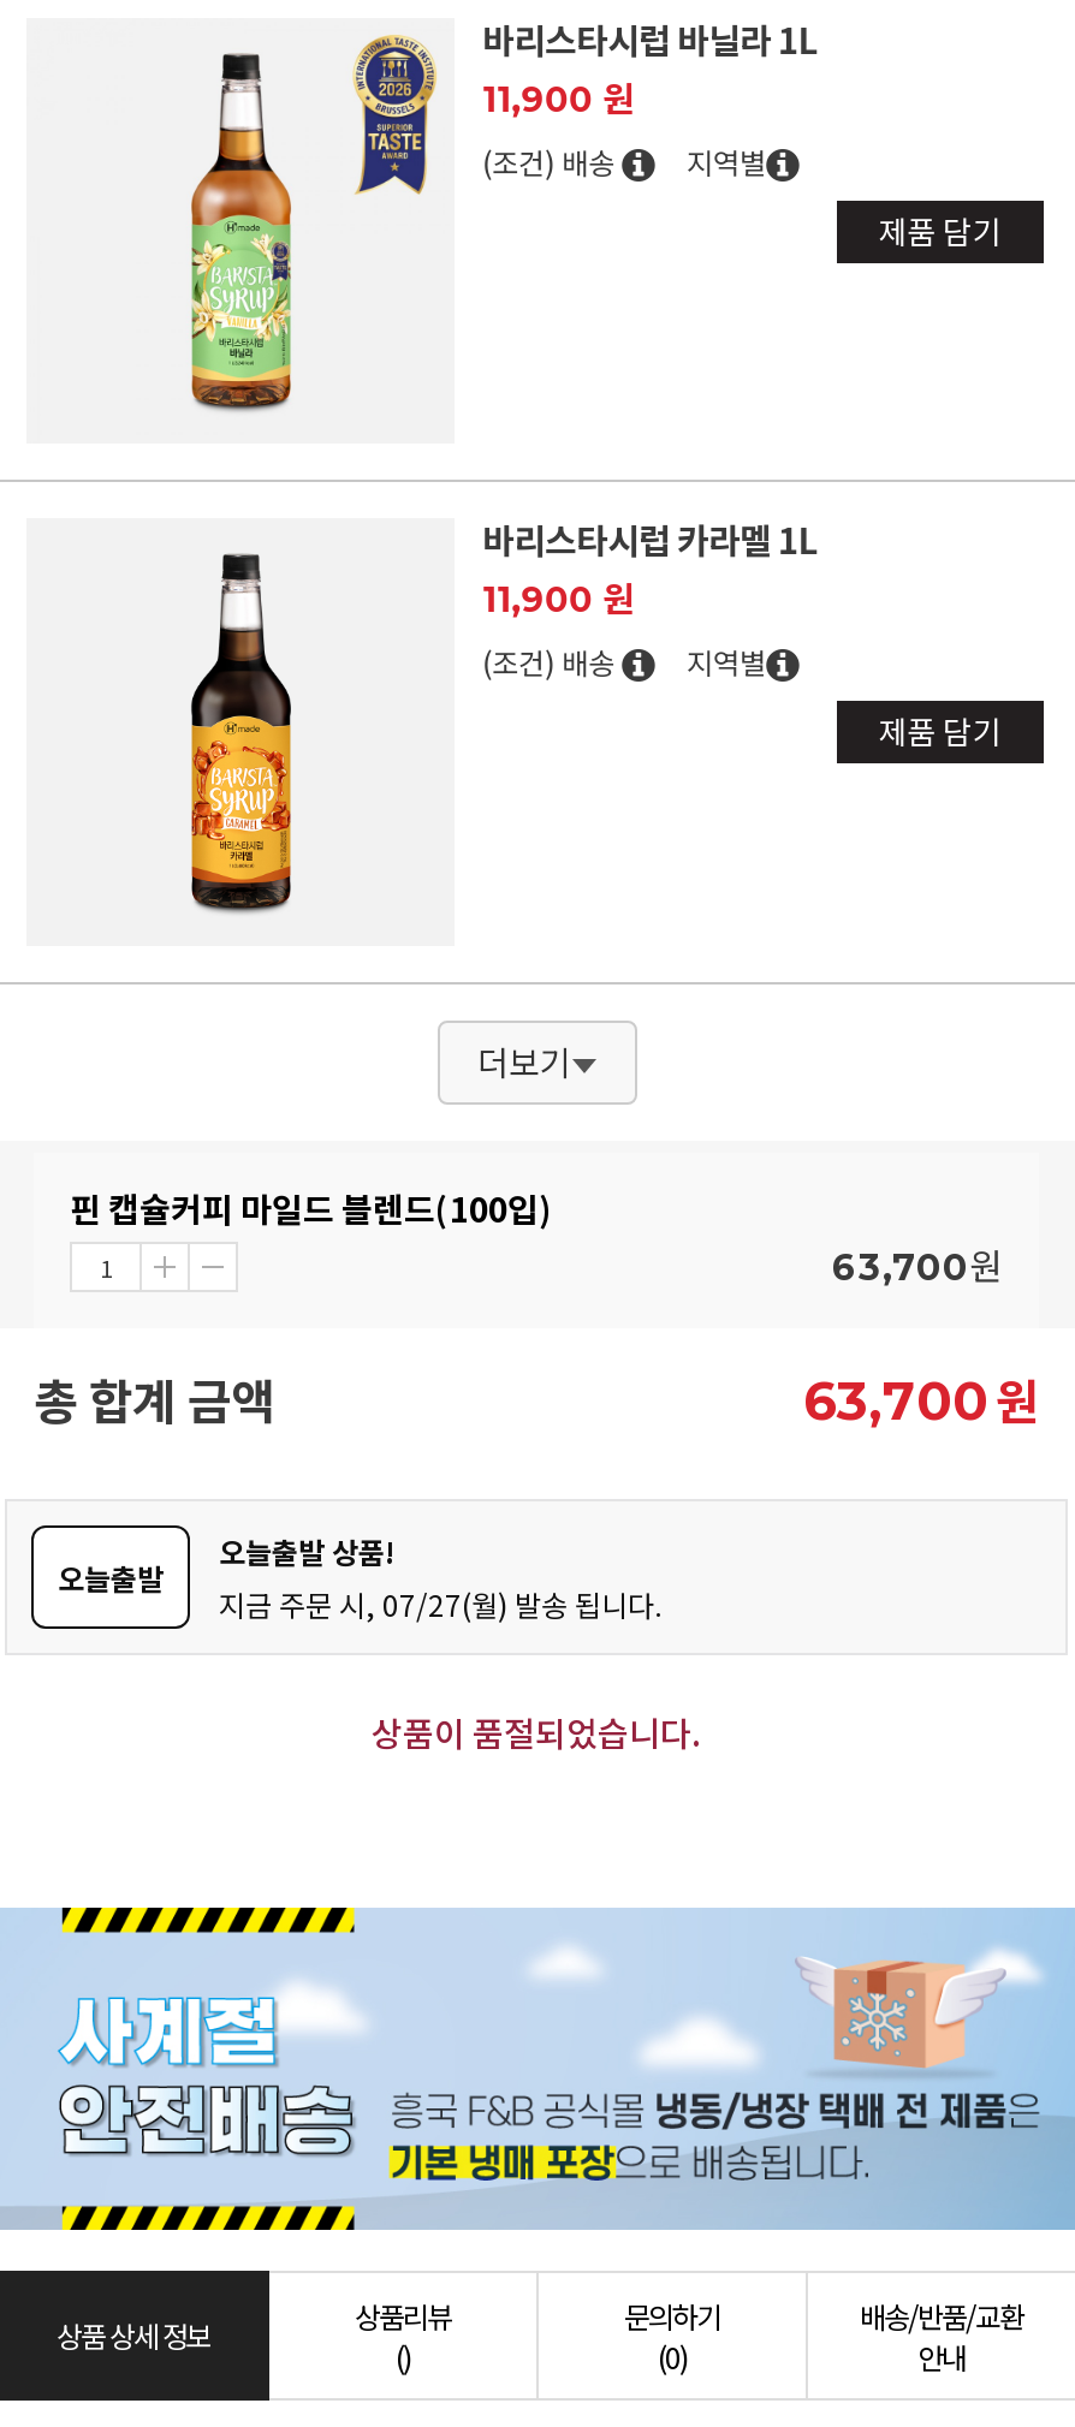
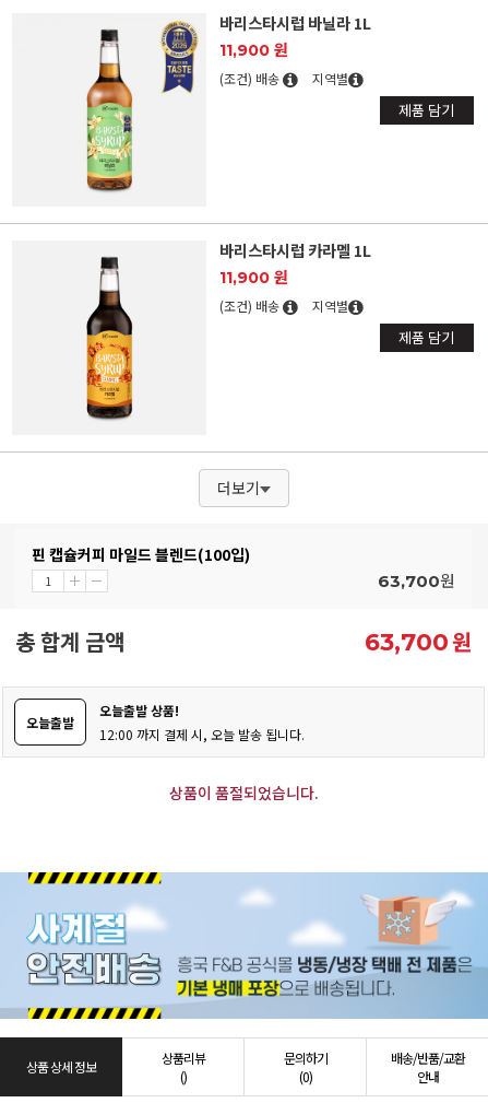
- 지금 주문 시, 07/27(월) 발송 됩니다.
+ 12:00 까지 결제 시, 오늘 발송 됩니다.
